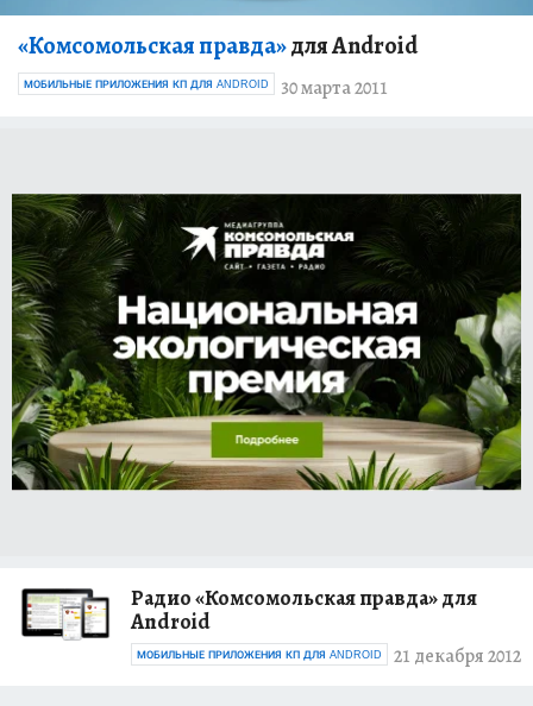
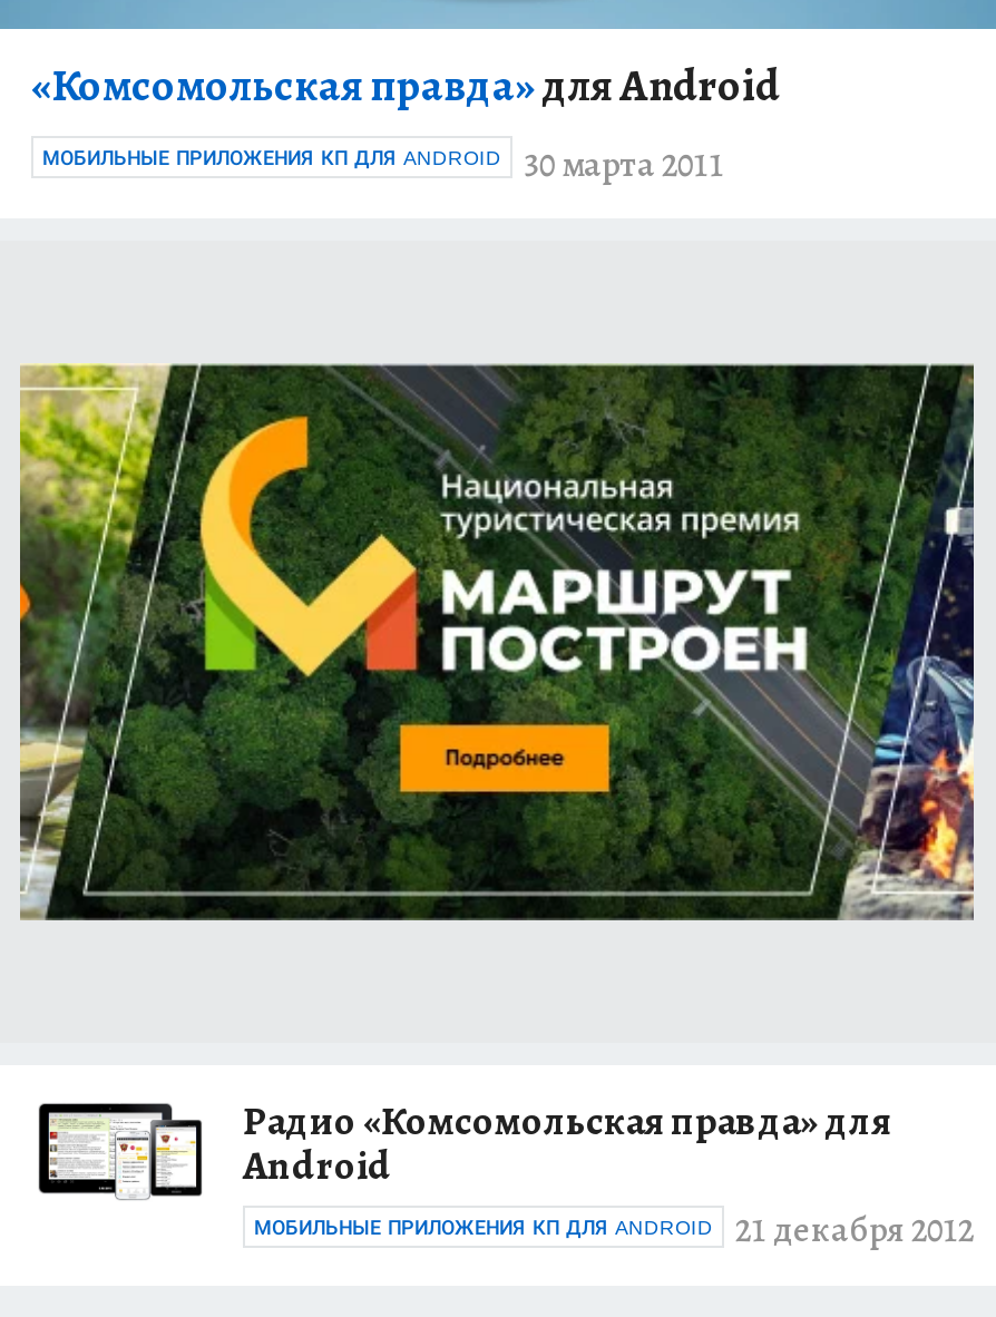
- [image]
+ [image]
